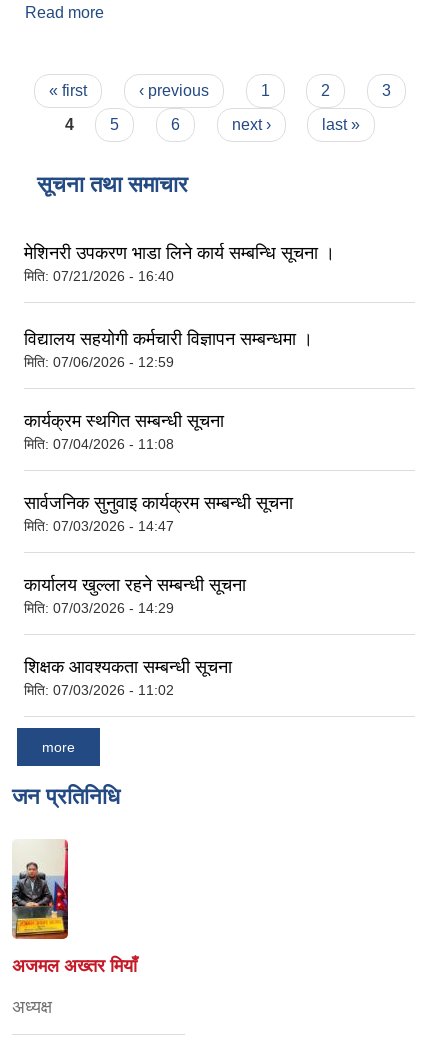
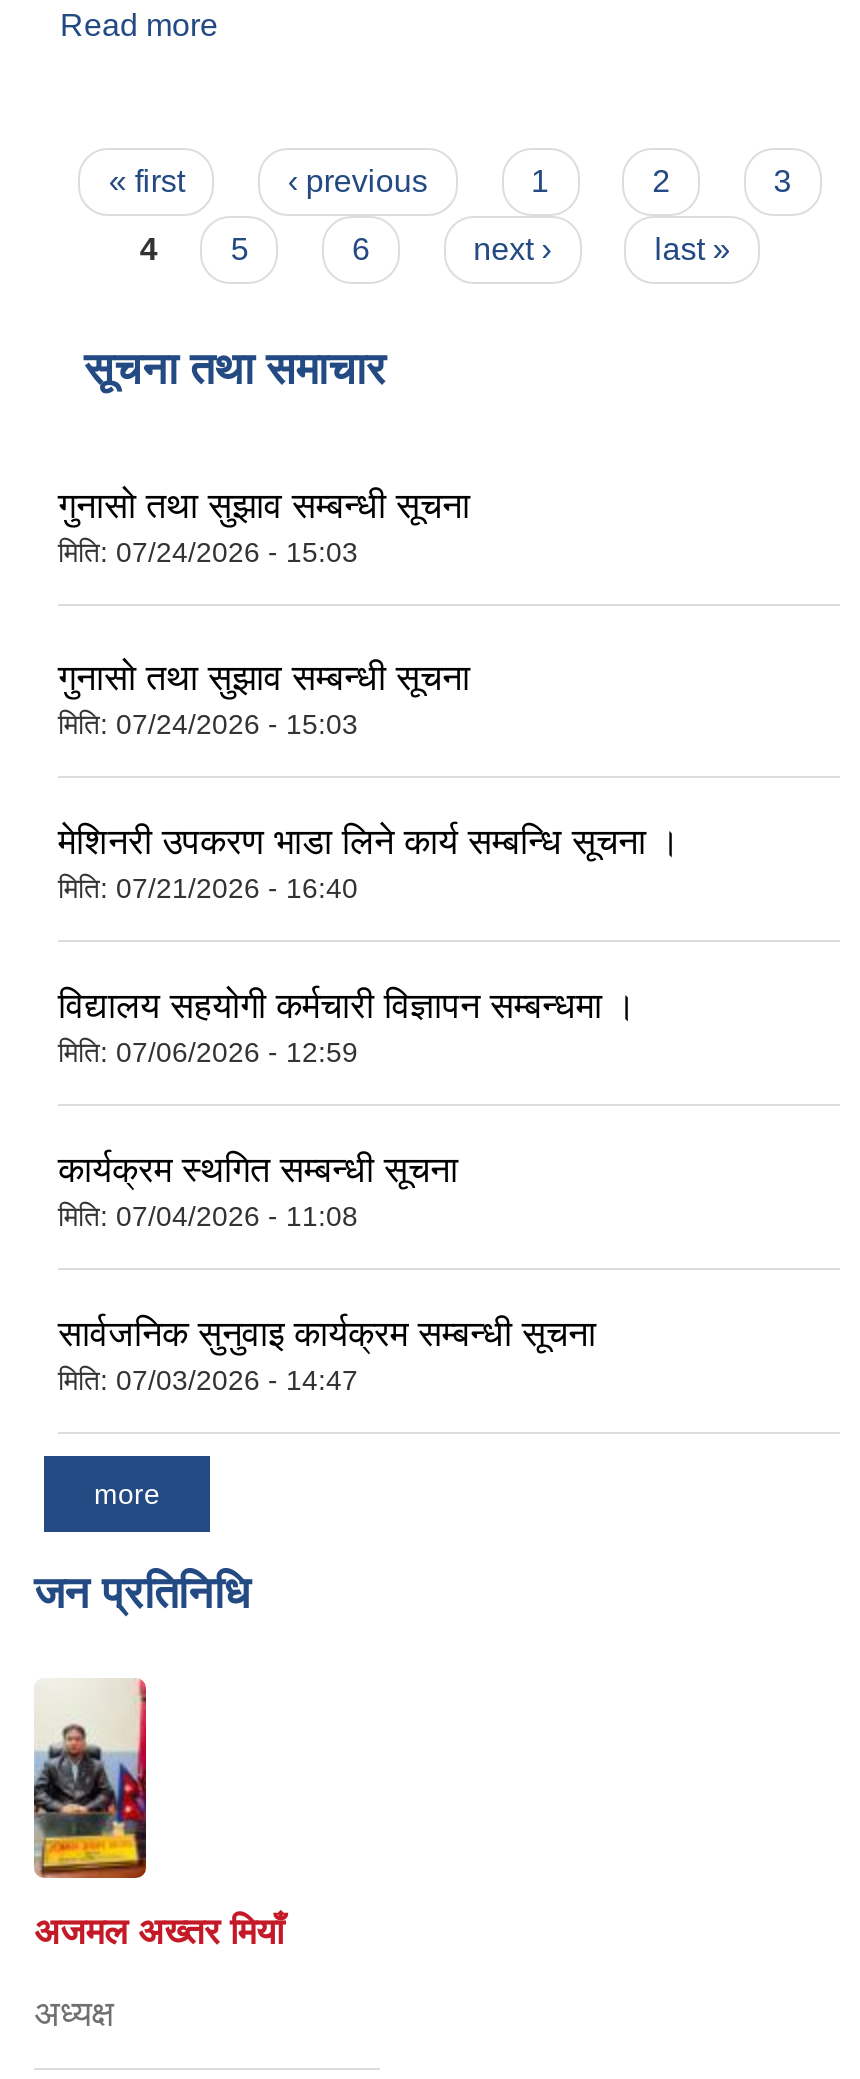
+ गुनासो तथा सुझाव सम्बन्धी सूचना
+ मिति: 07/24/2026 - 15:03
+ गुनासो तथा सुझाव सम्बन्धी सूचना
+ मिति: 07/24/2026 - 15:03

moved down: मेशिनरी उपकरण भाडा लिने कार्य सम्बन्धि सूचना । | मिति: 07/21/2026 - 16:40

moved down: विद्यालय सहयोगी कर्मचारी विज्ञापन सम्बन्धमा । | मिति: 07/06/2026 - 12:59 | कार्यक्रम स्थगित सम्बन्धी सूचना | मिति: 07/04/2026 - 11:08 | सार्वजनिक सुनुवाइ कार्यक्रम सम्बन्धी सूचना | मिति: 07/03/2026 - 14:47

- कार्यालय खुल्ला रहने सम्बन्धी सूचना
- मिति: 07/03/2026 - 14:29
- शिक्षक आवश्यकता सम्बन्धी सूचना
- मिति: 07/03/2026 - 11:02
